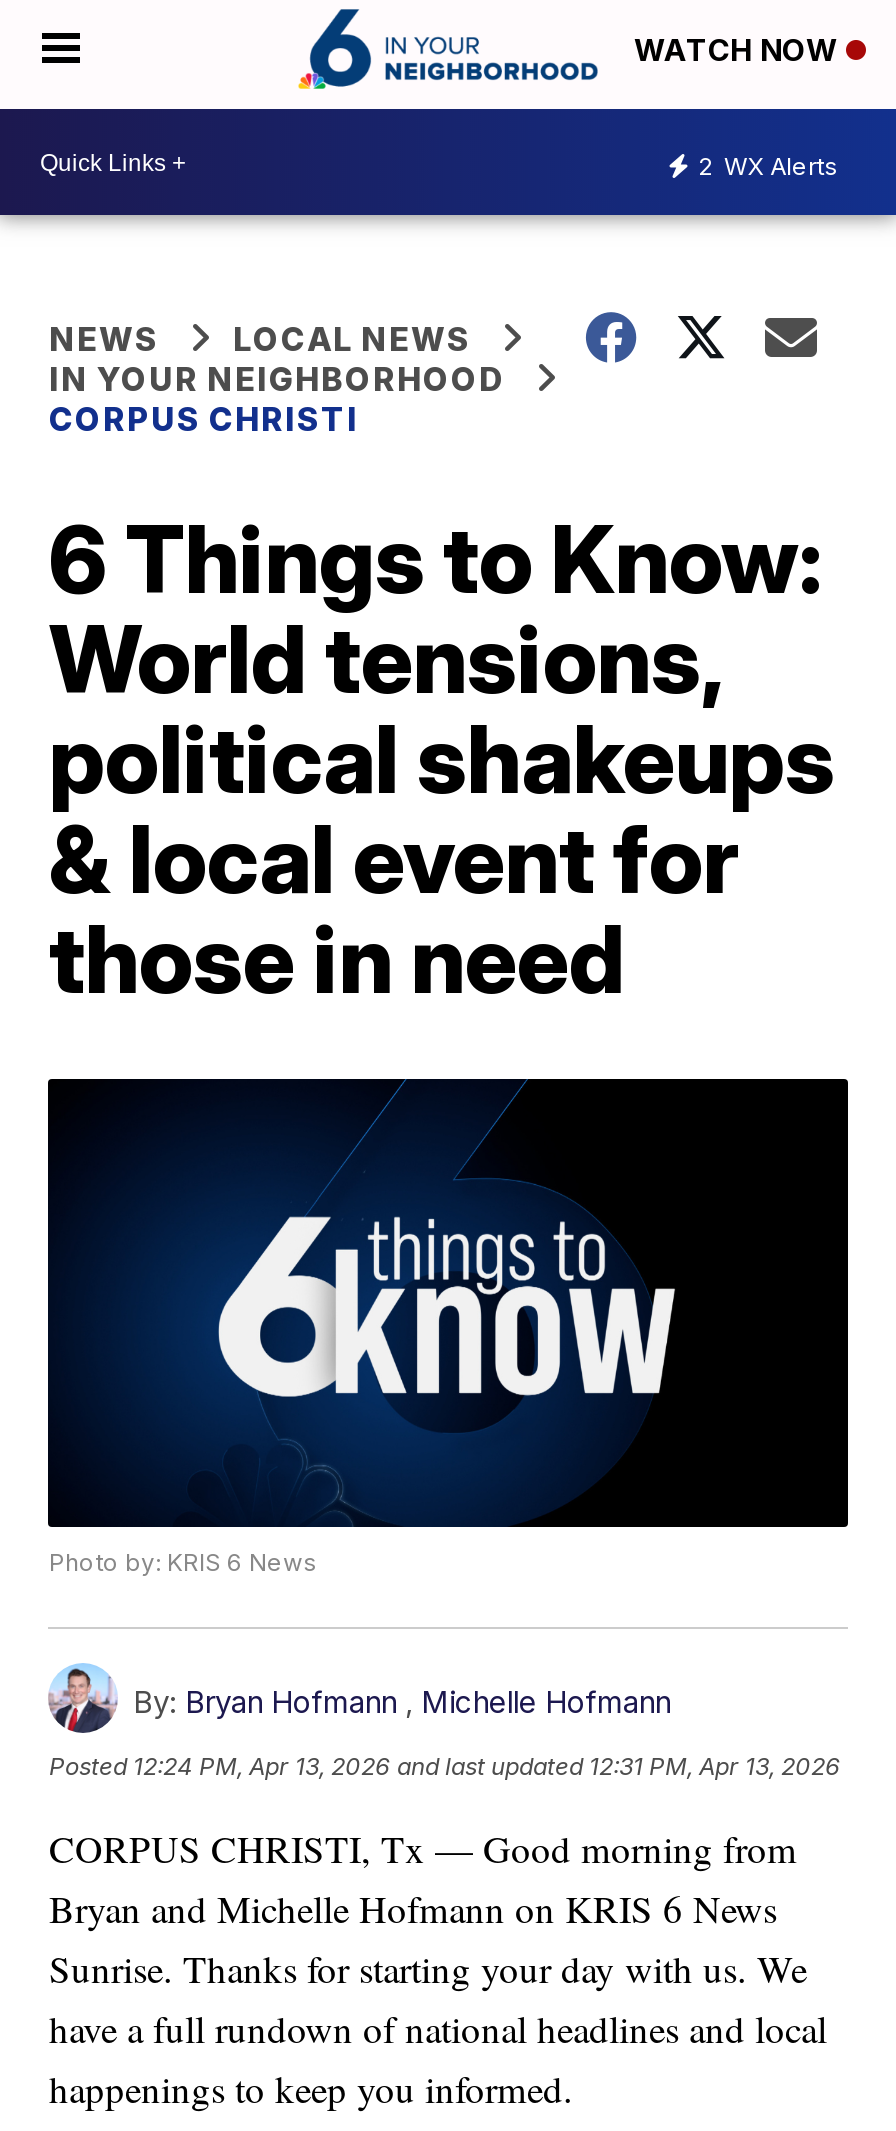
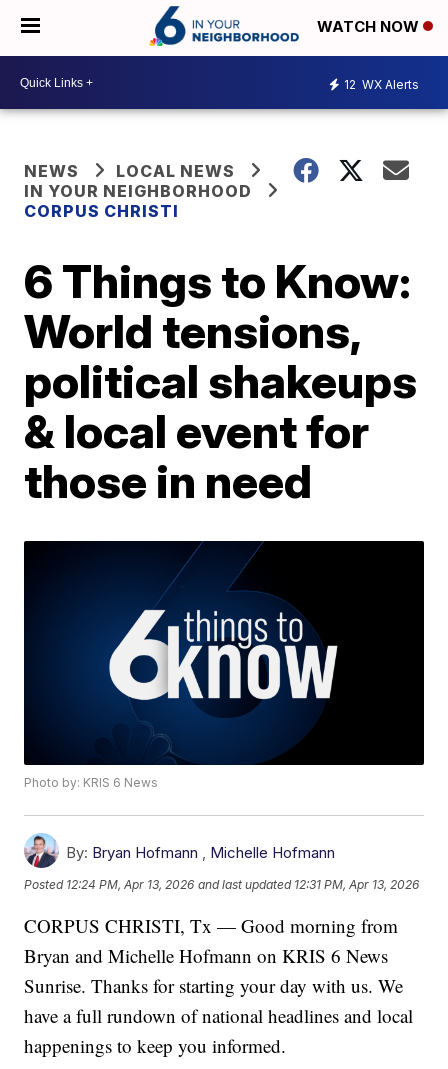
- 2 WX Alerts
+ 12 WX Alerts
